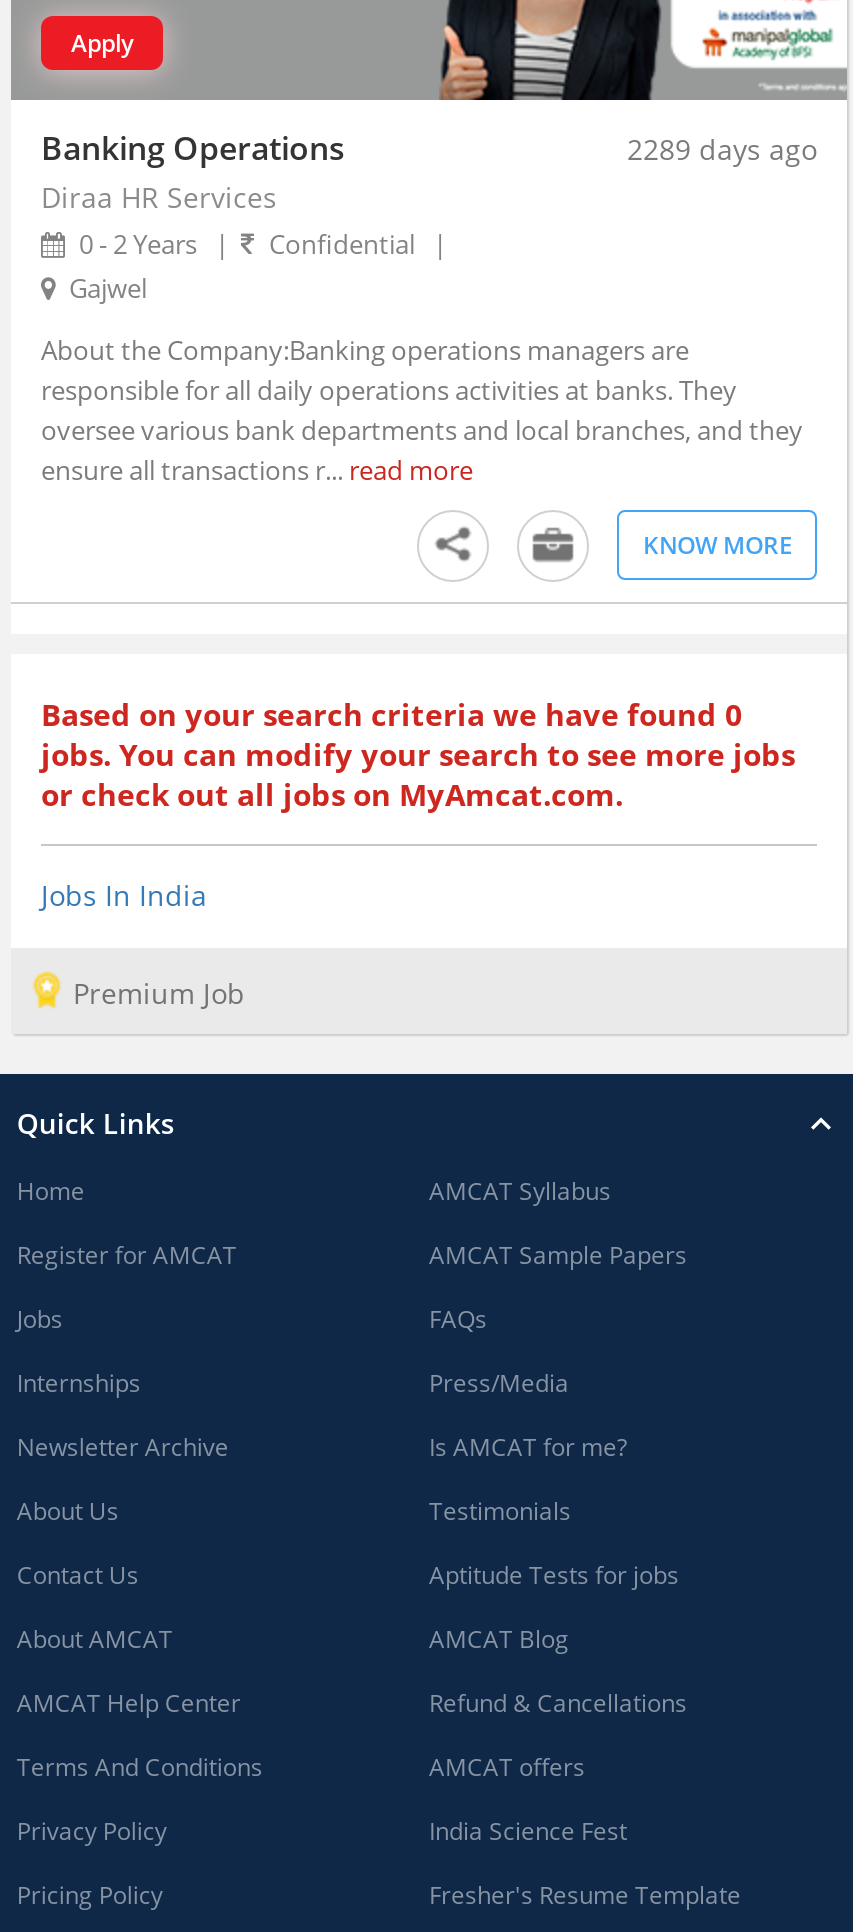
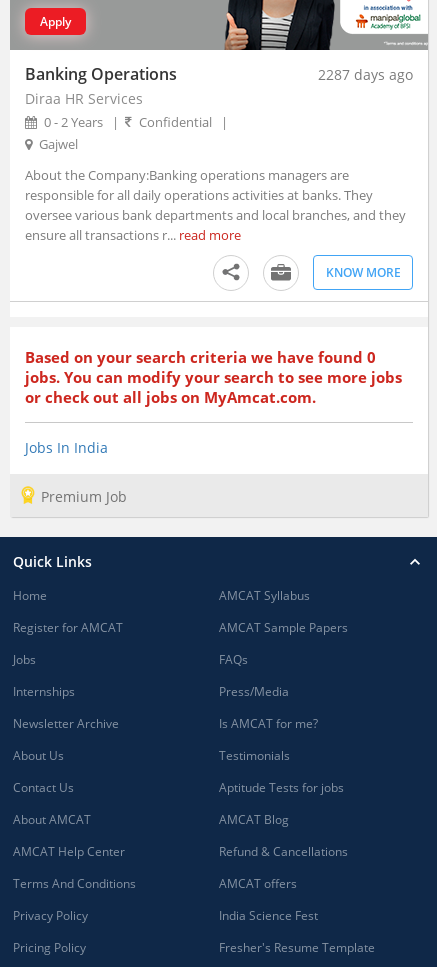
- 2289 days ago
+ 2287 days ago
